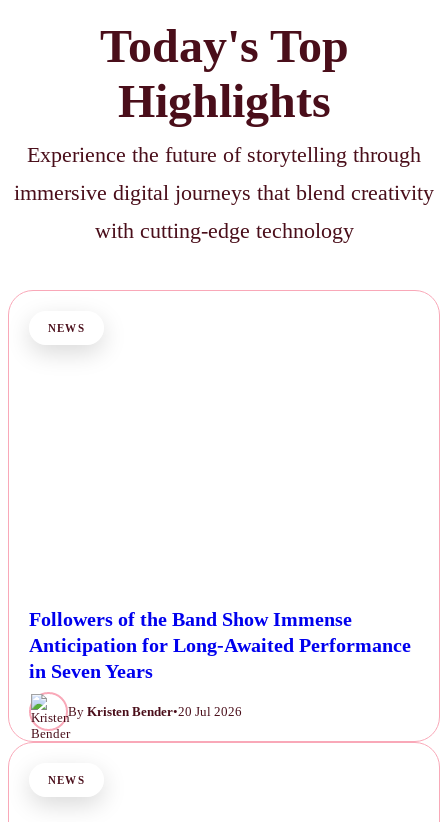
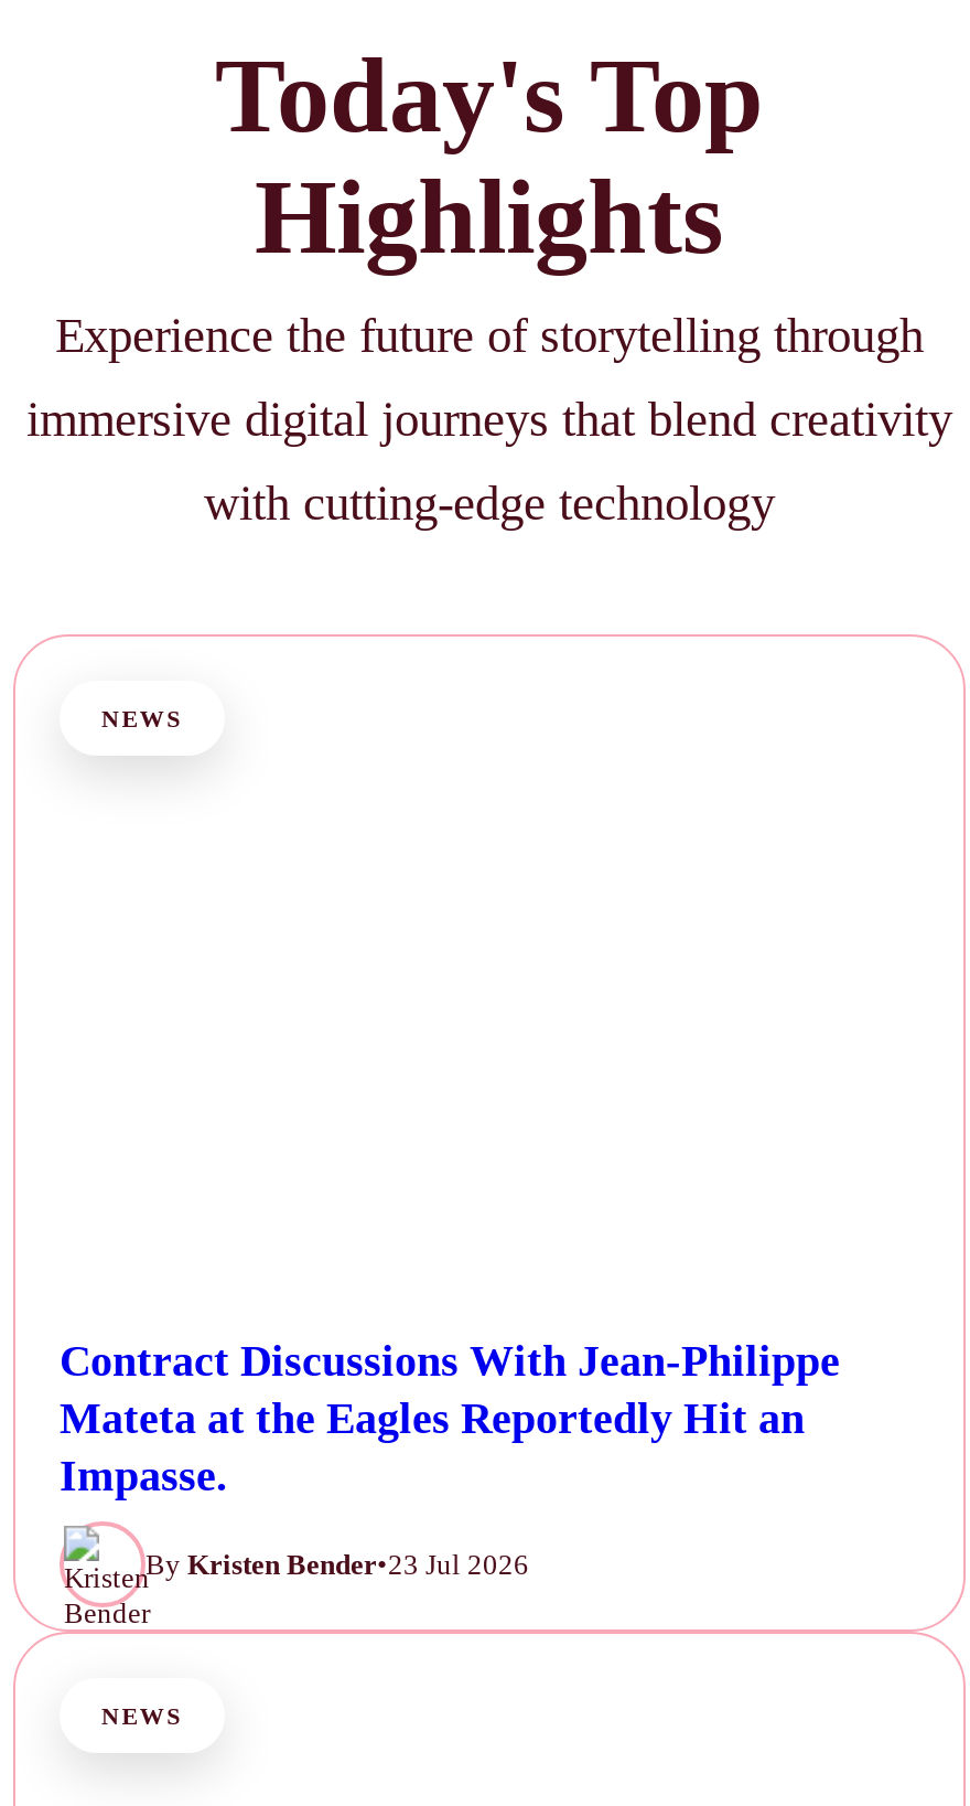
- Followers of the Band Show Immense
- Anticipation for Long-Awaited Performance
- in Seven Years
+ Contract Discussions With Jean-Philippe
+ Mateta at the Eagles Reportedly Hit an
+ Impasse.

- By Kristen Bender•20 Jul 2026
+ By Kristen Bender•23 Jul 2026
